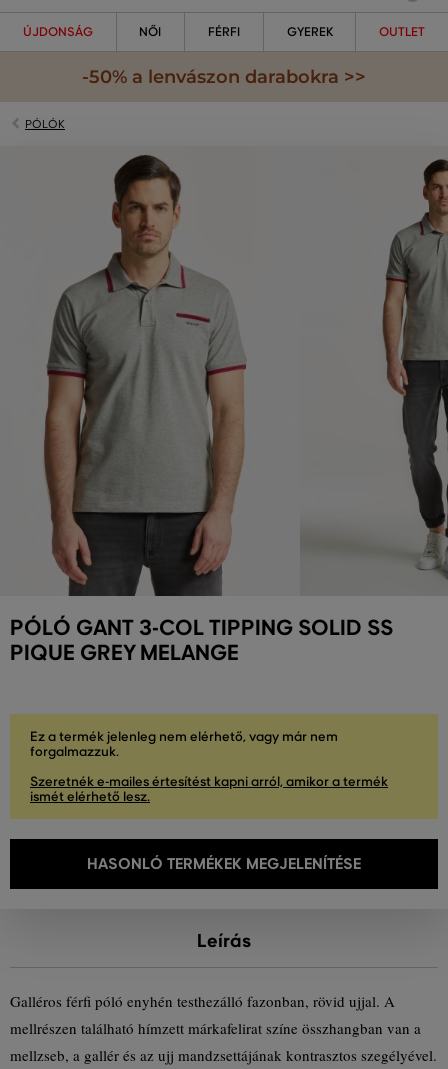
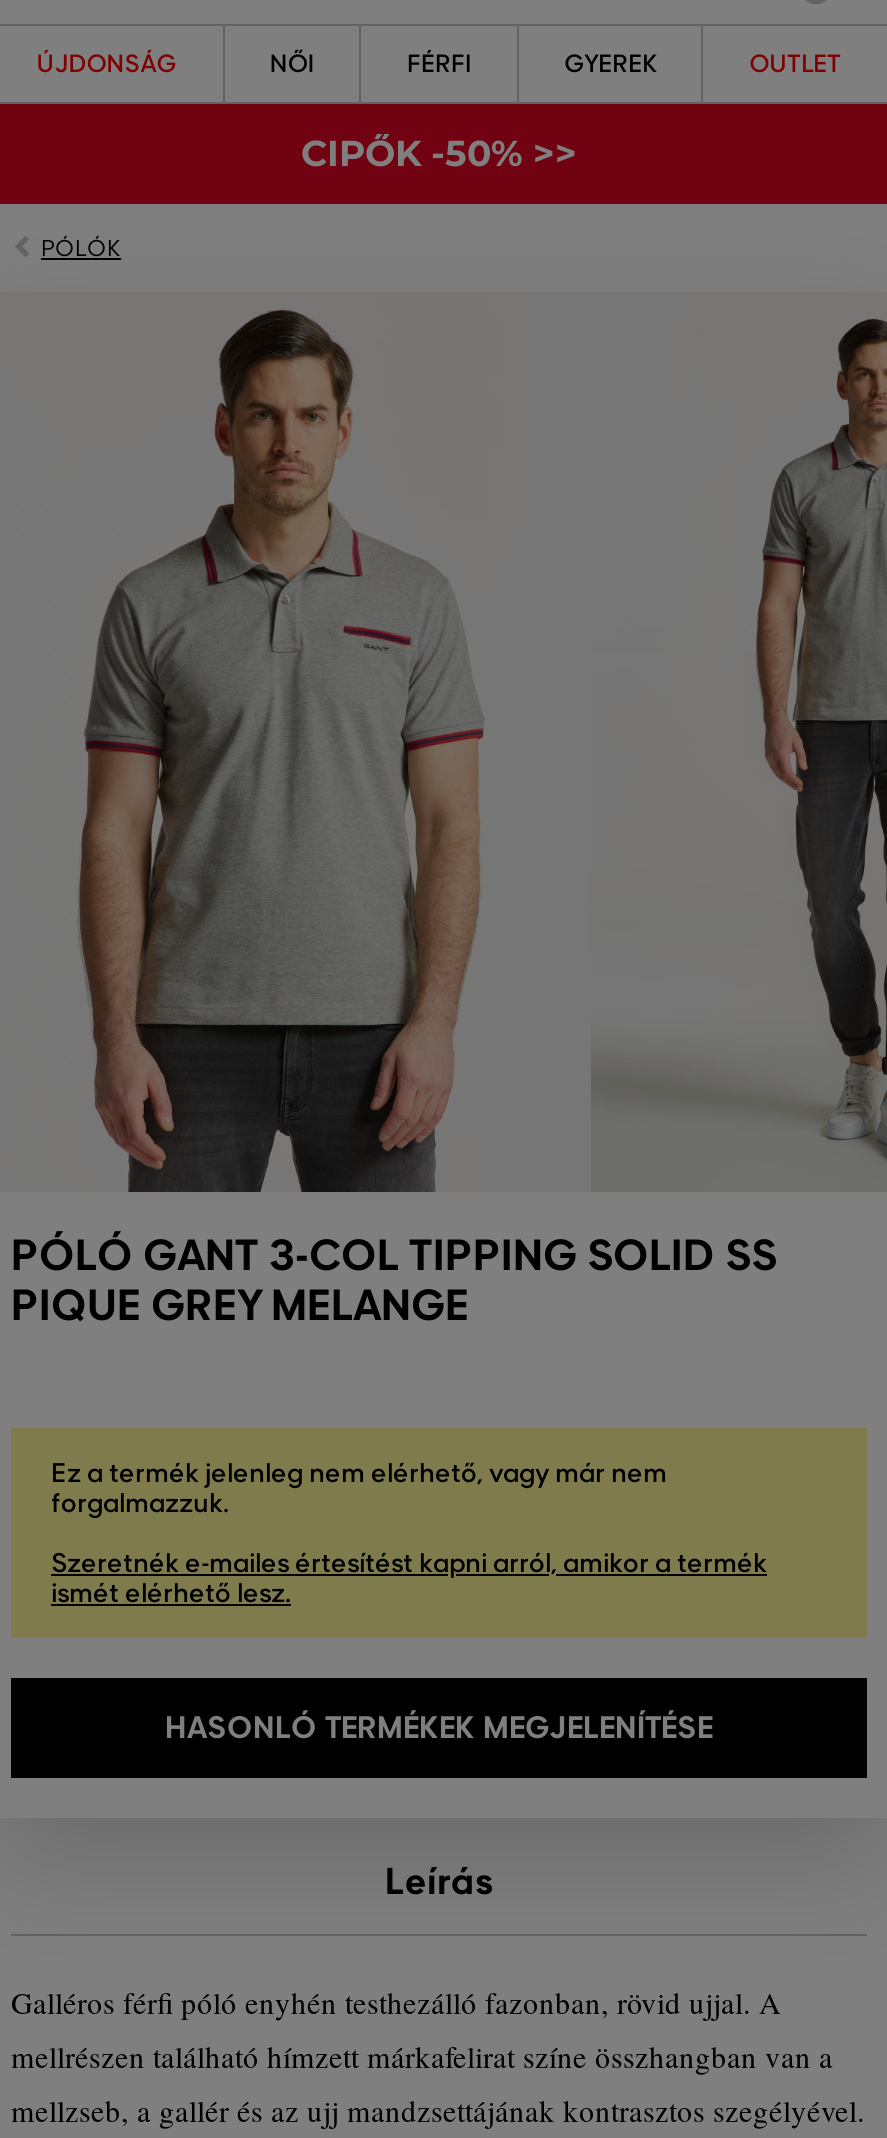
- -50% a lenvászon darabokra >>
+ CIPŐK -50% >>
